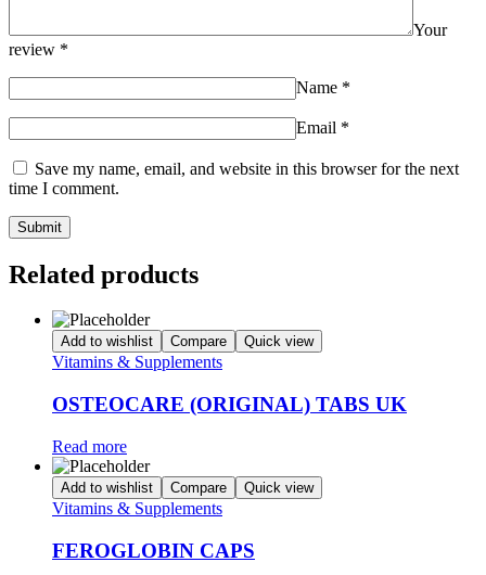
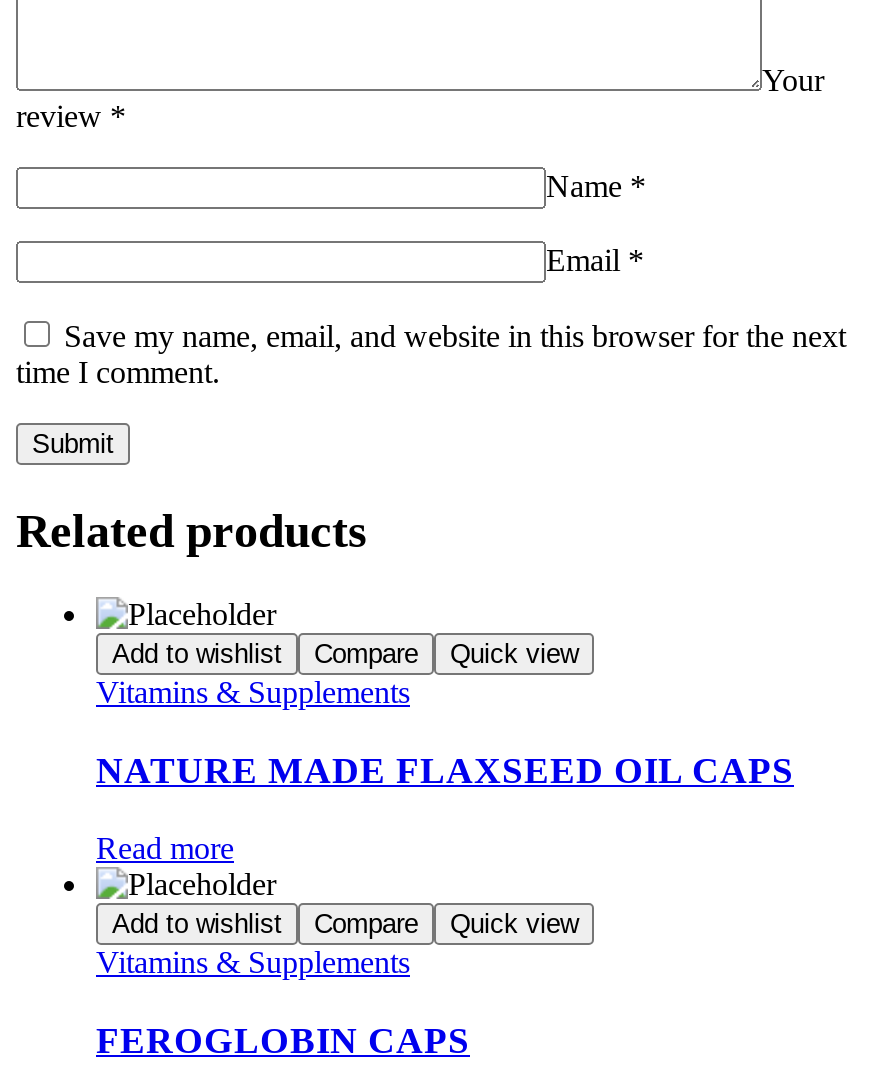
- OSTEOCARE (ORIGINAL) TABS UK
+ NATURE MADE FLAXSEED OIL CAPS
